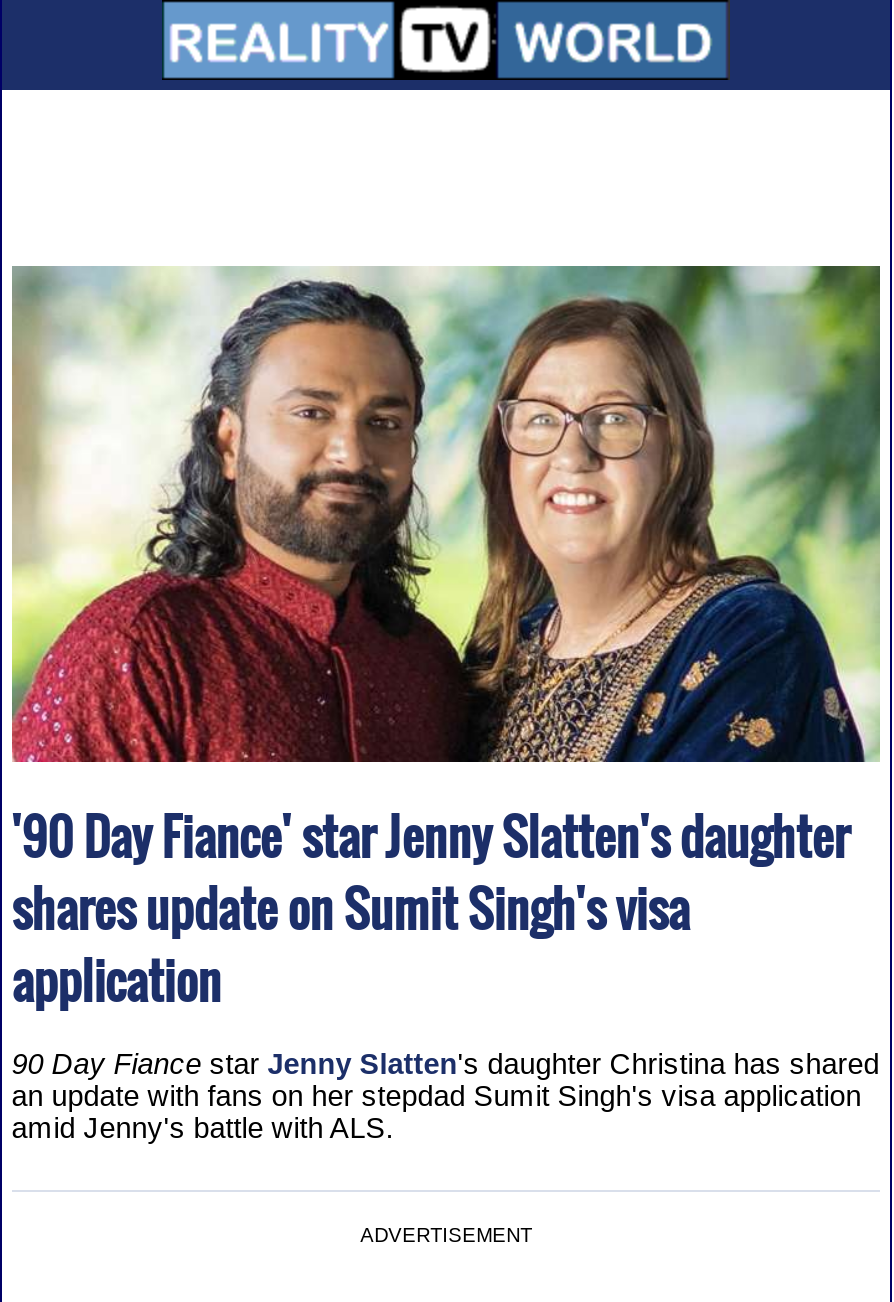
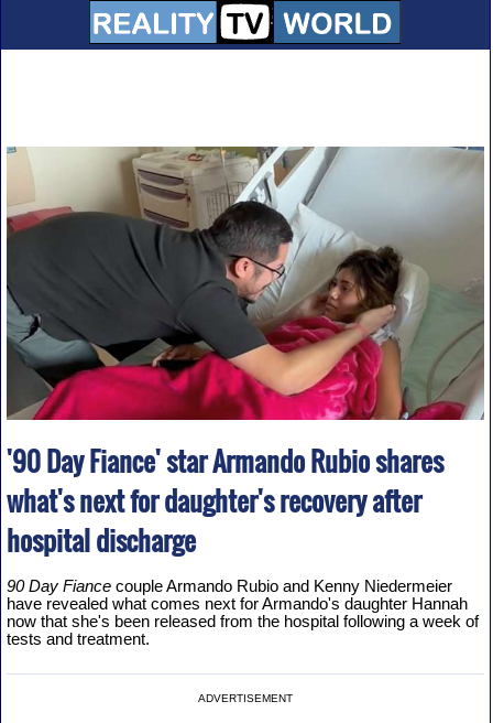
- [image]
- '90 Day Fiance' star Jenny Slatten's daughter
- shares update on Sumit Singh's visa
- application
- 90 Day Fiance star Jenny Slatten's daughter Christina has shared
- an update with fans on her stepdad Sumit Singh's visa application
- amid Jenny's battle with ALS.
+ [image]
+ '90 Day Fiance' star Armando Rubio shares
+ what's next for daughter's recovery after
+ hospital discharge
+ 90 Day Fiance couple Armando Rubio and Kenny Niedermeier
+ have revealed what comes next for Armando's daughter Hannah
+ now that she's been released from the hospital following a week of
+ tests and treatment.
